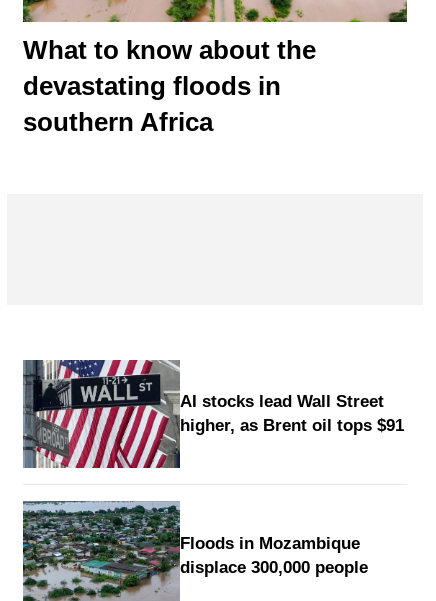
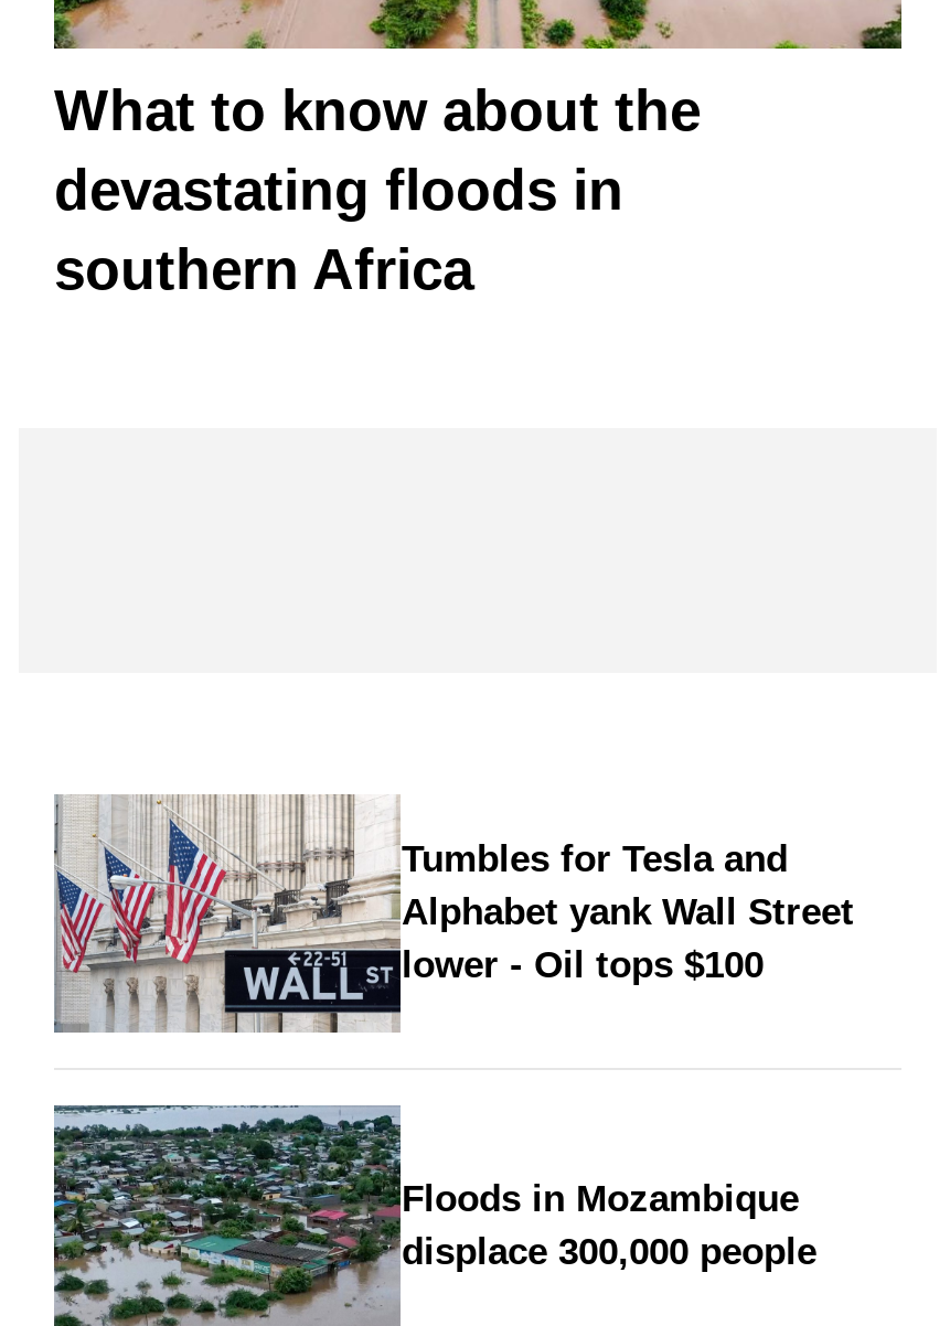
- [image]
- AI stocks lead Wall Street
- higher, as Brent oil tops $91
+ [image]
+ Tumbles for Tesla and
+ Alphabet yank Wall Street
+ lower - Oil tops $100
